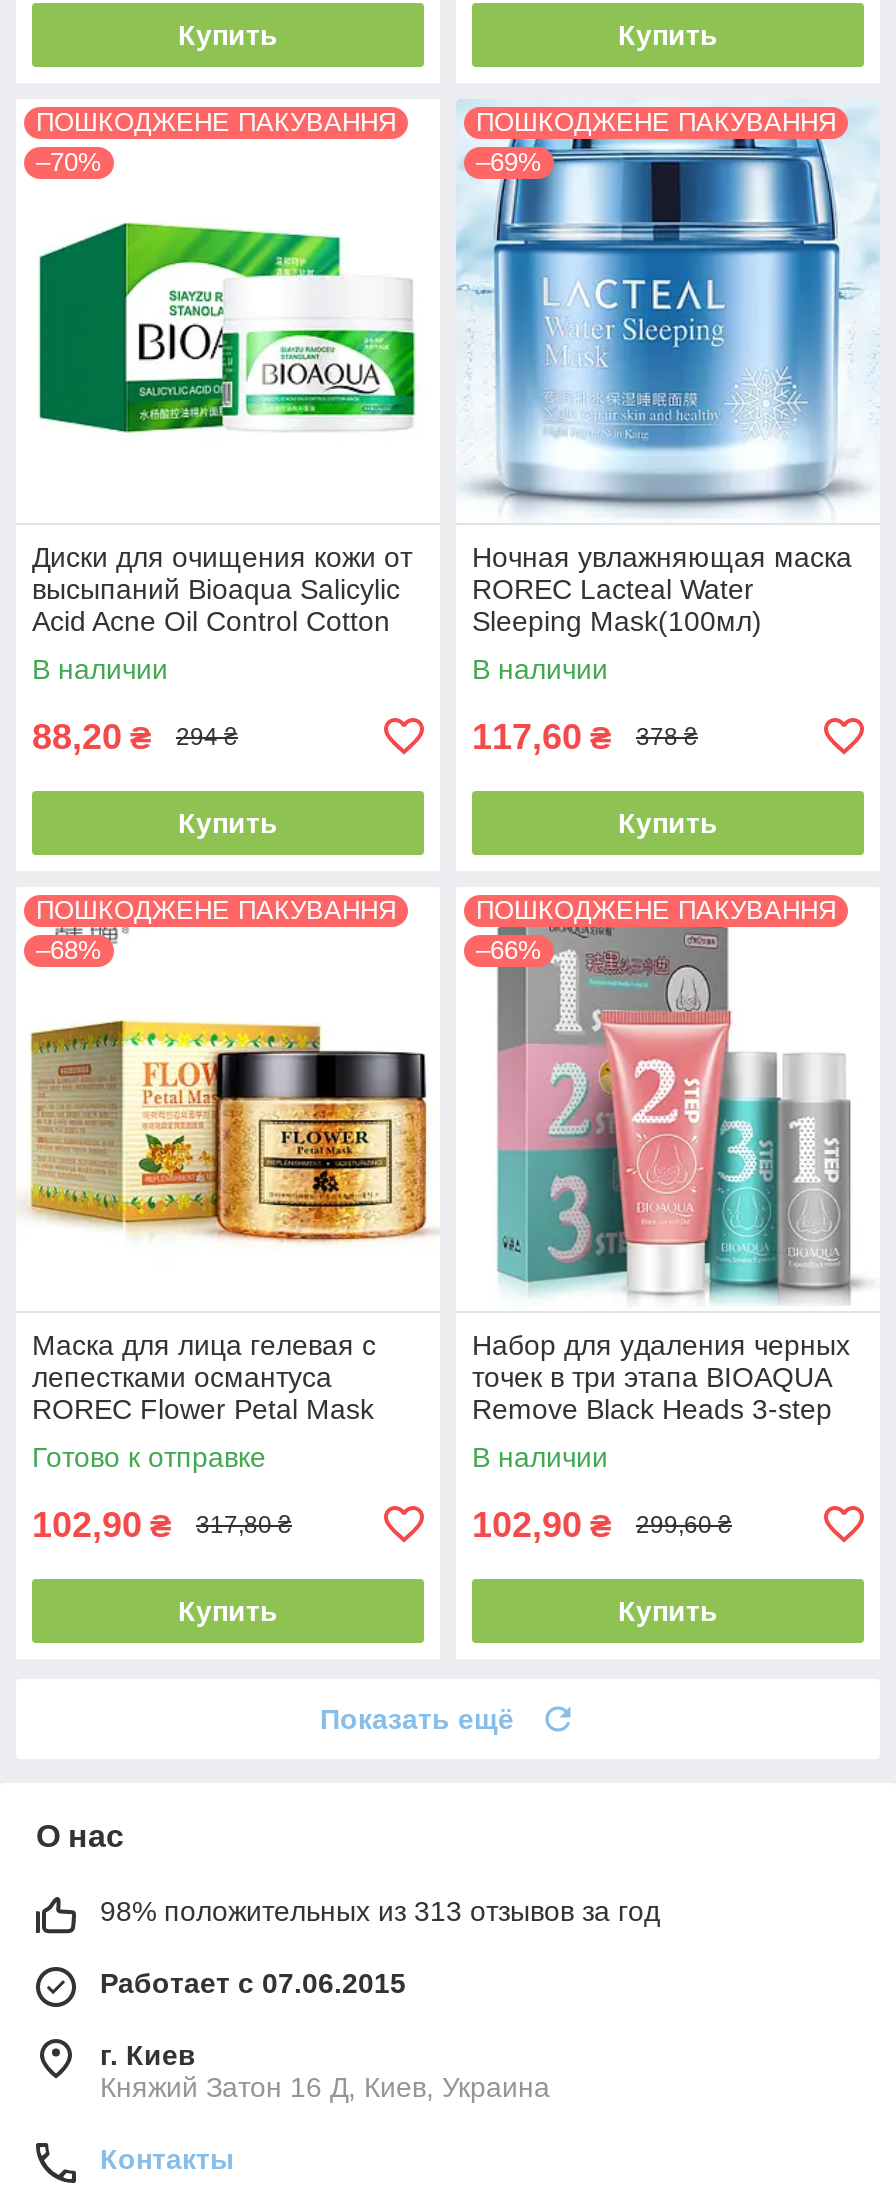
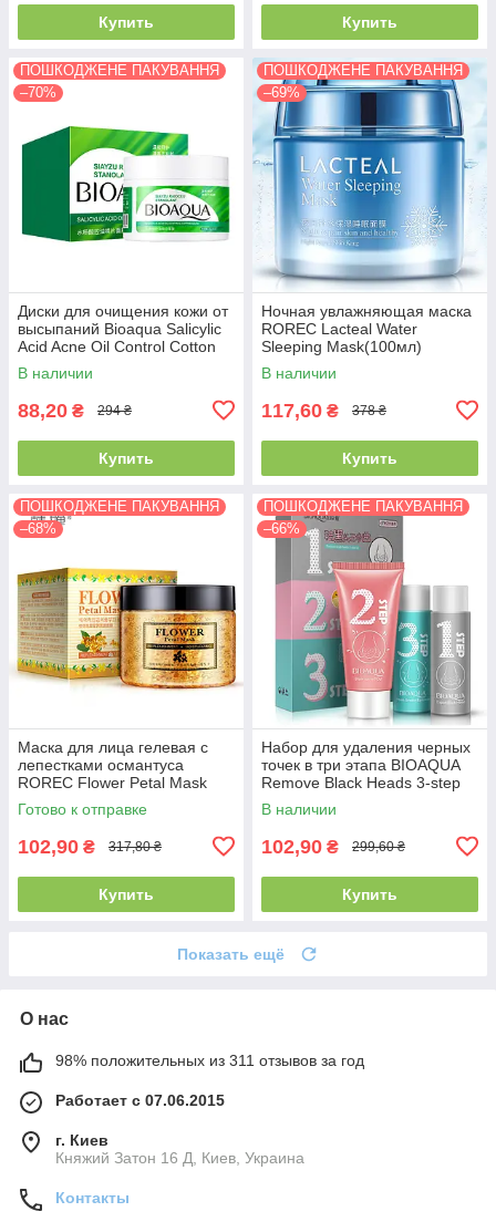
- 98% положительных из 313 отзывов за год
+ 98% положительных из 311 отзывов за год
